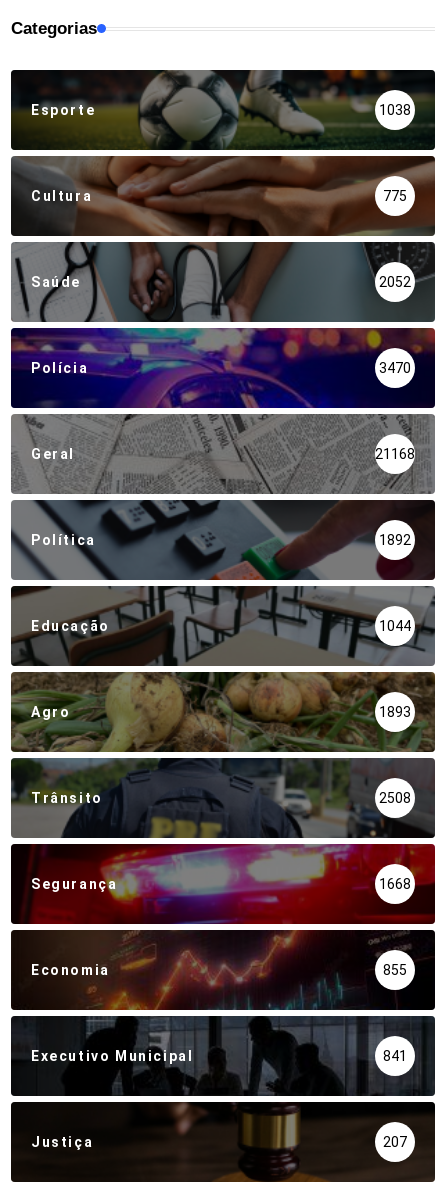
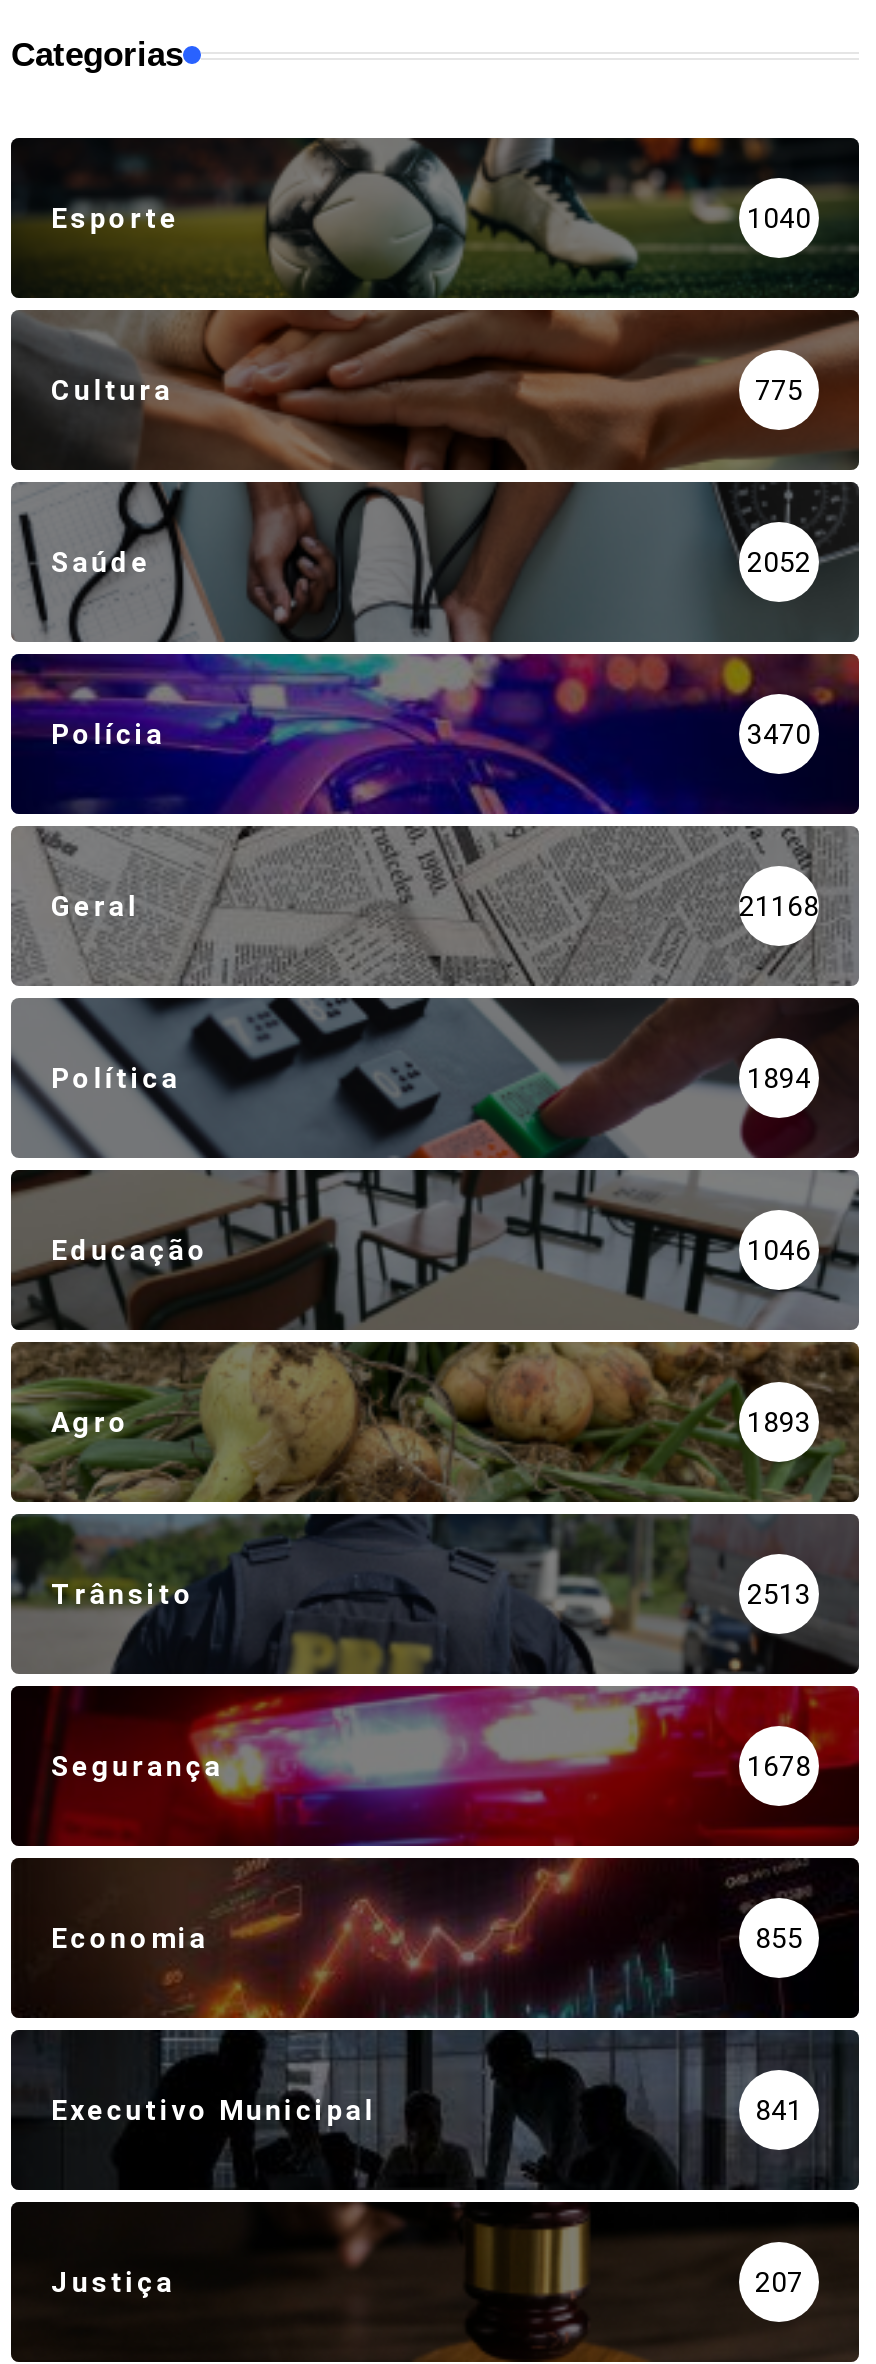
- 1038
+ 1040

- 1892
+ 1894

- 1044
+ 1046

- 2508
+ 2513

- 1668
+ 1678
